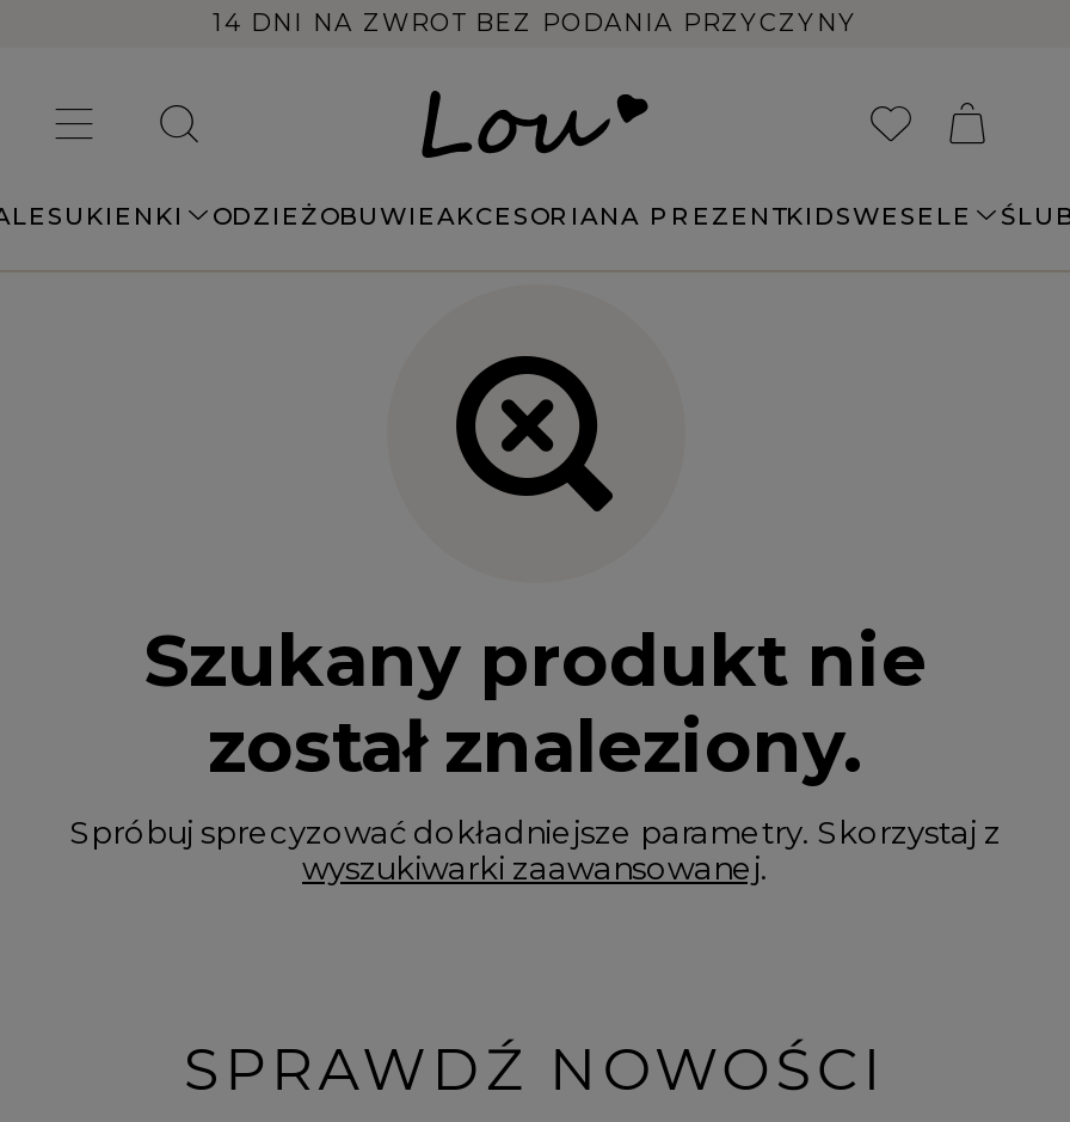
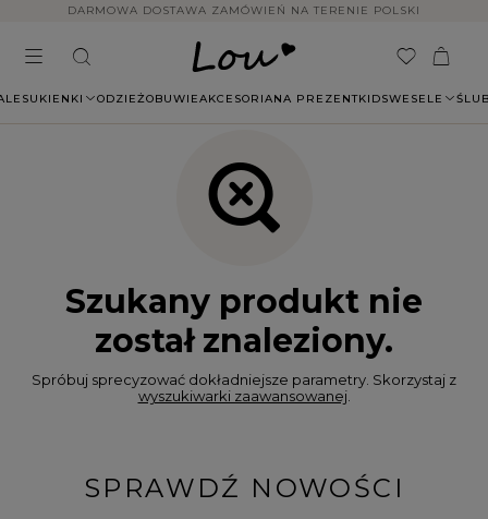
- 14 DNI NA ZWROT BEZ PODANIA PRZYCZYNY
+ DARMOWA DOSTAWA ZAMÓWIEŃ NA TERENIE POLSKI
